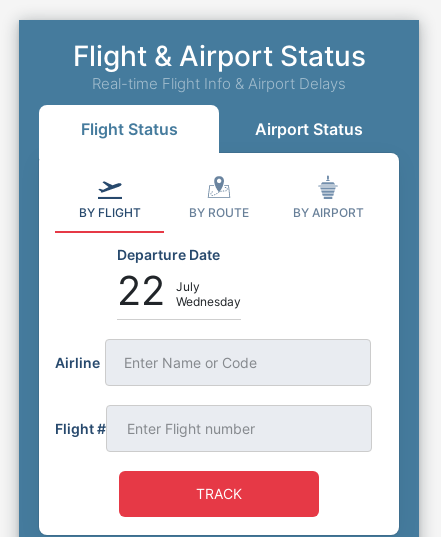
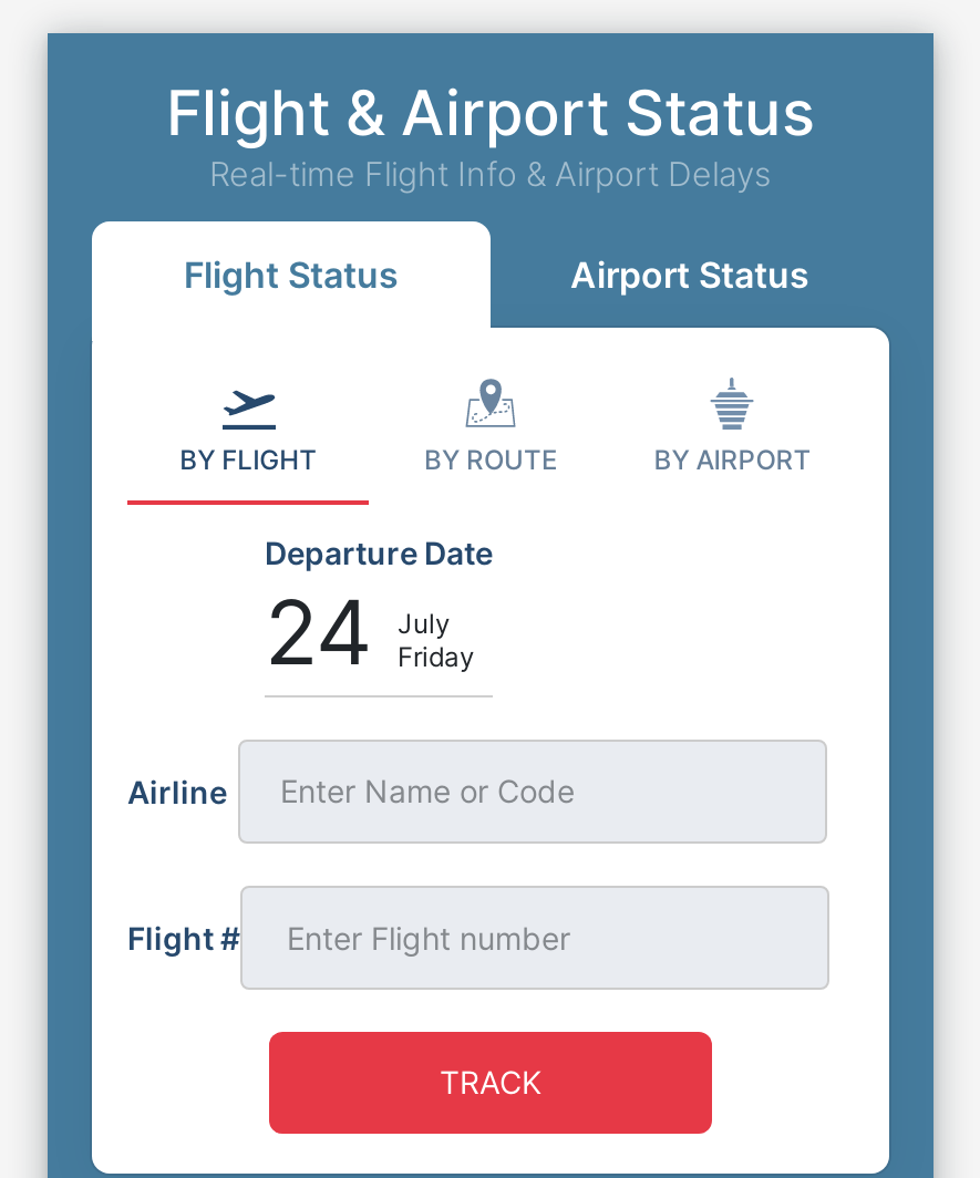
- 22
+ 24

- Wednesday
+ Friday
